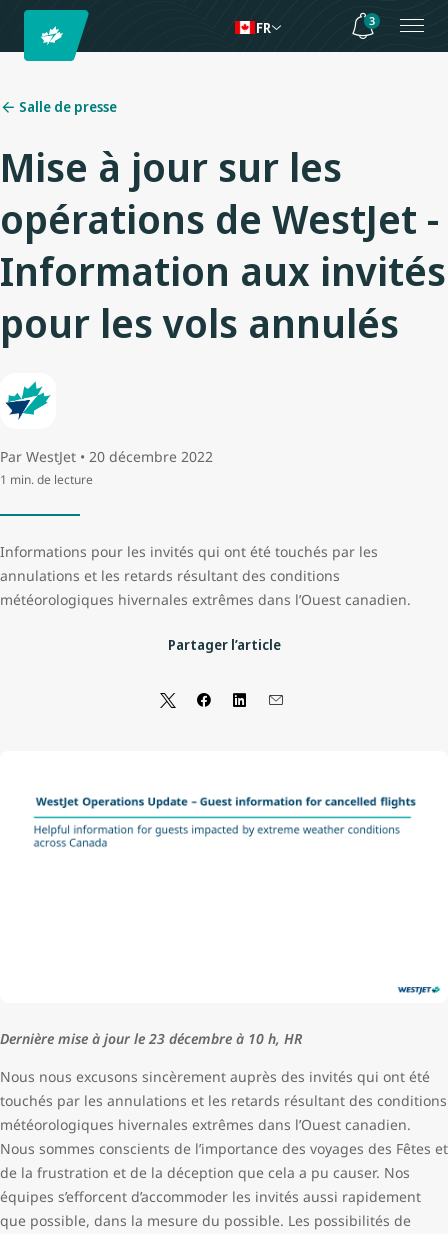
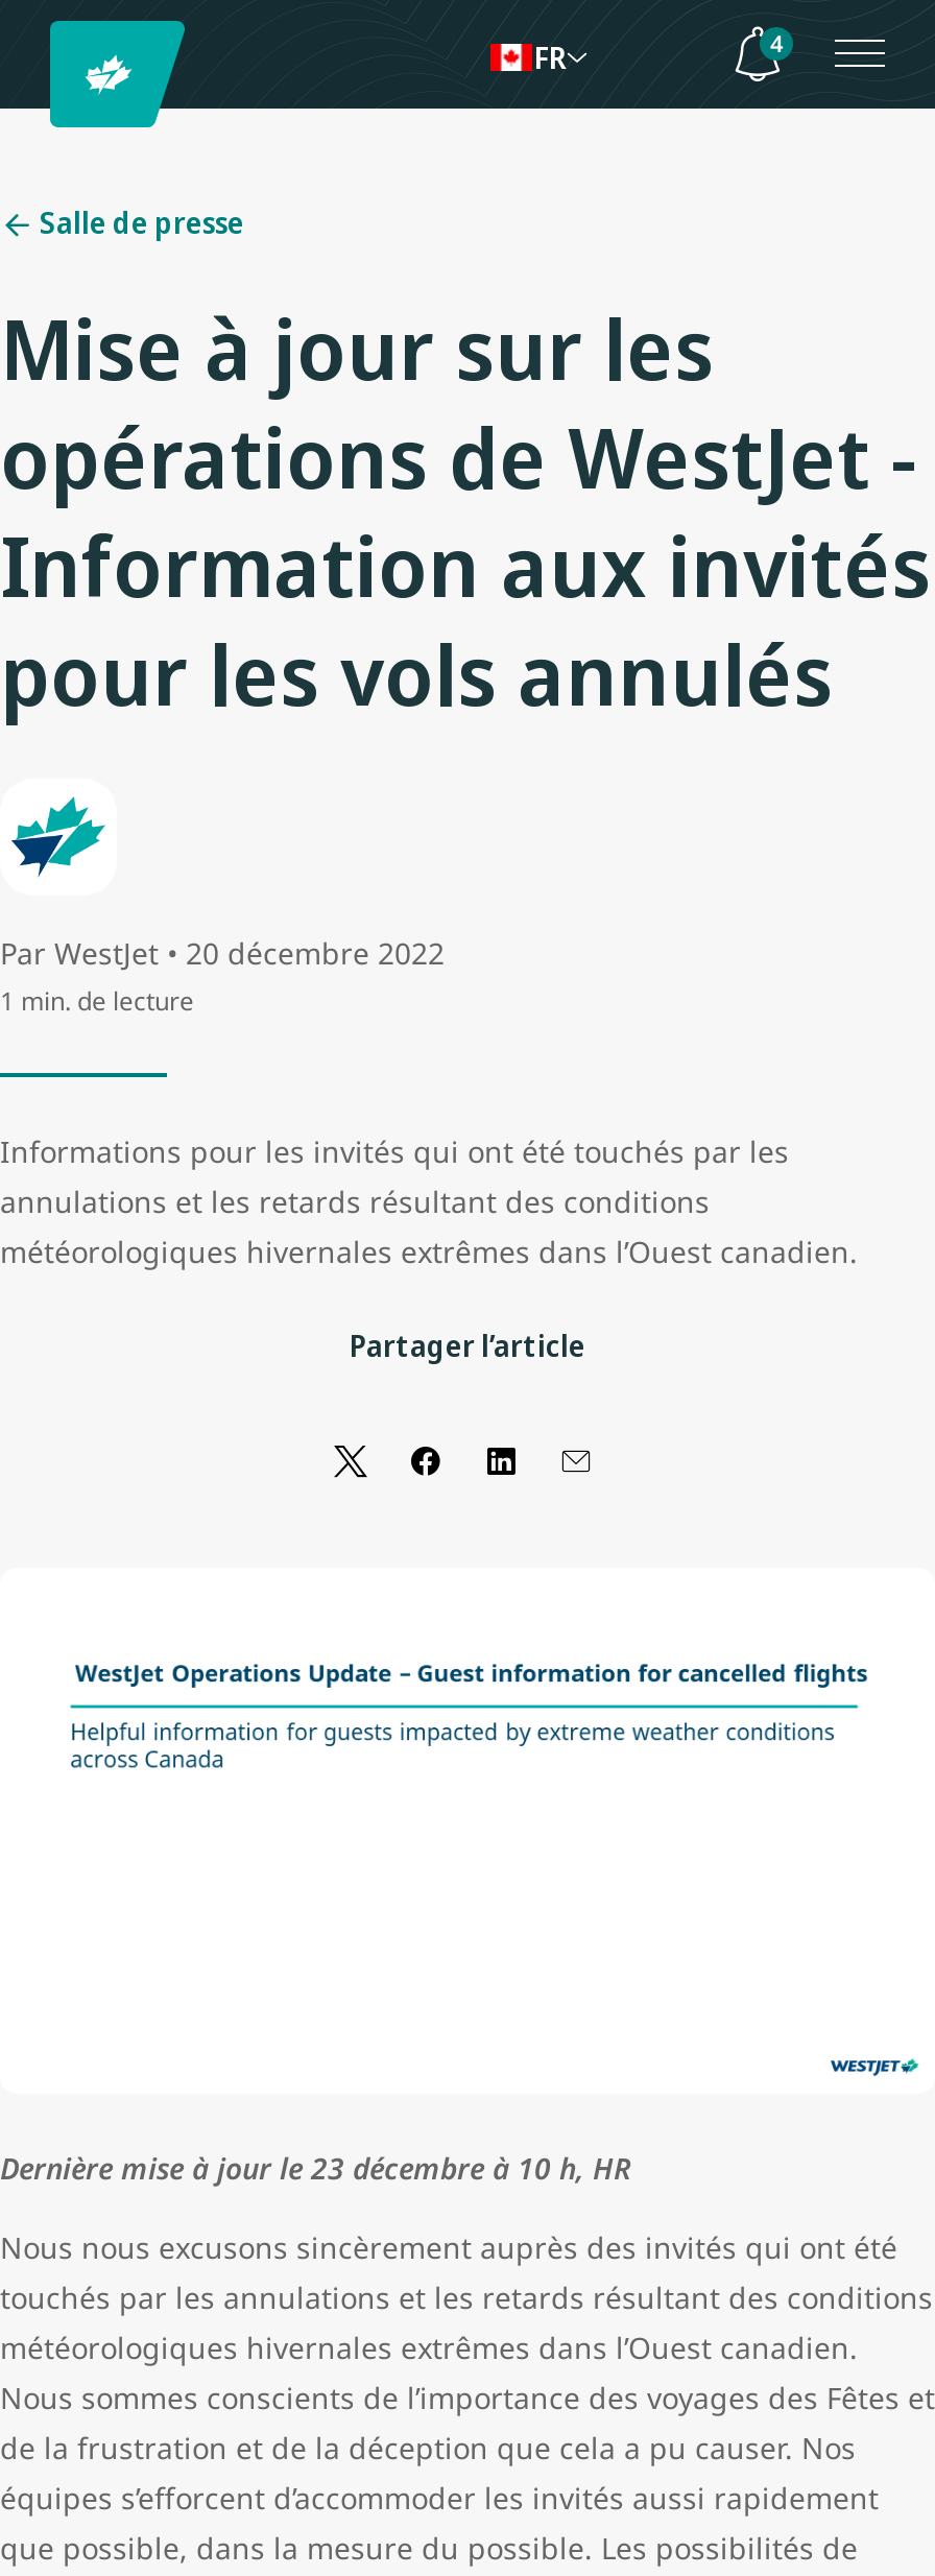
- 3
+ 4
